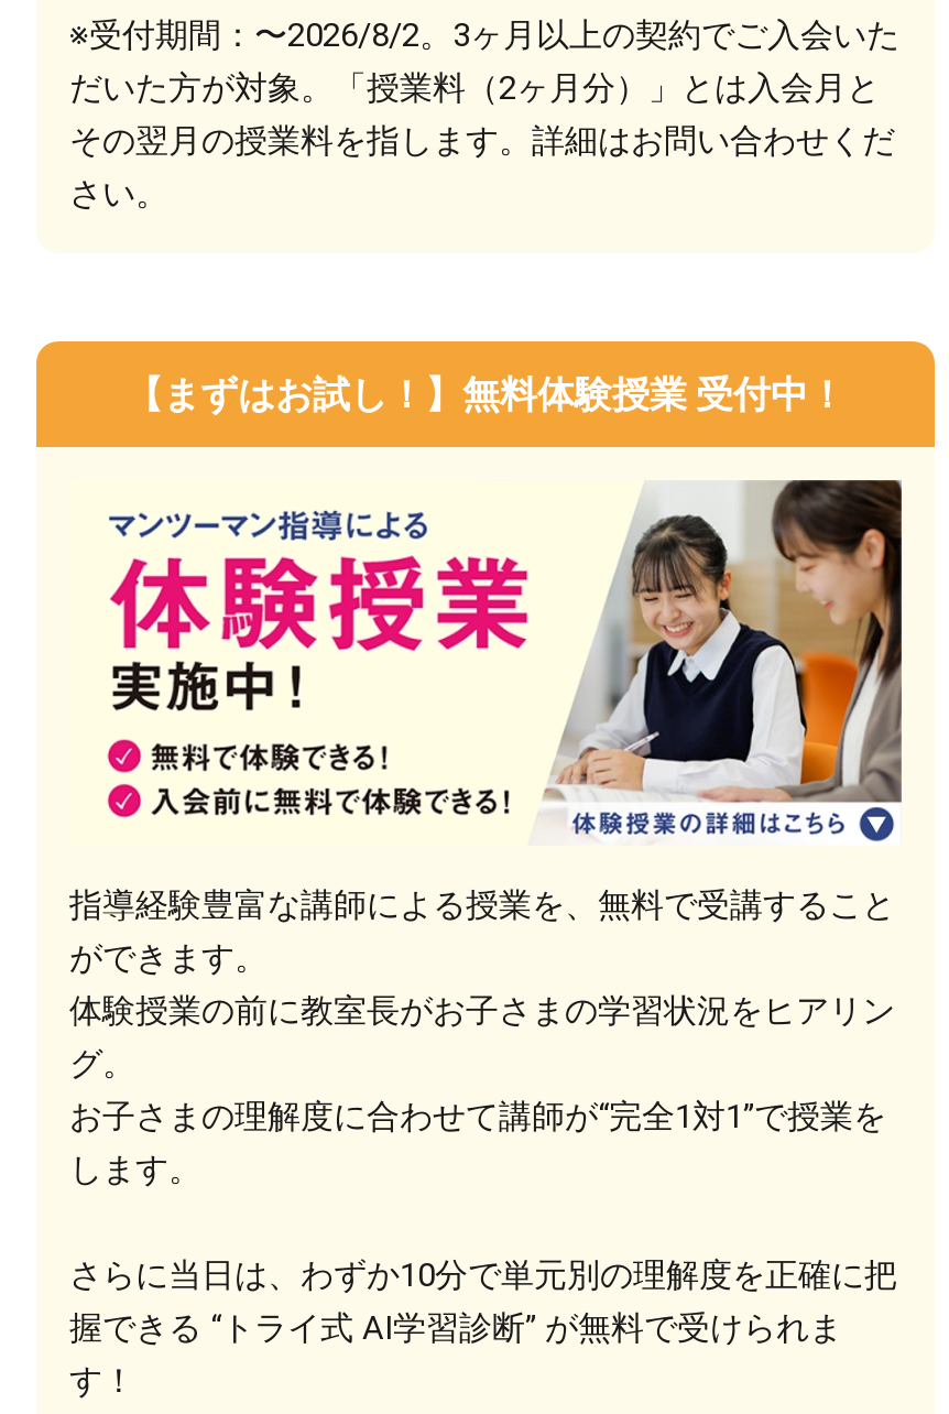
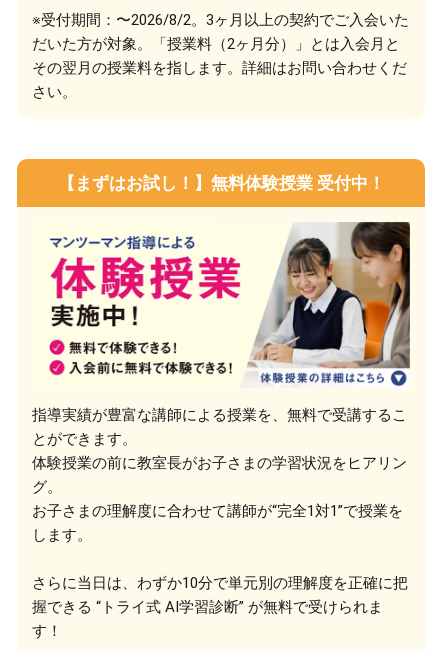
- 指導経験豊富な講師による授業を、無料で受講すること
- ができます。
+ 指導実績が豊富な講師による授業を、無料で受講するこ
+ とができます。
